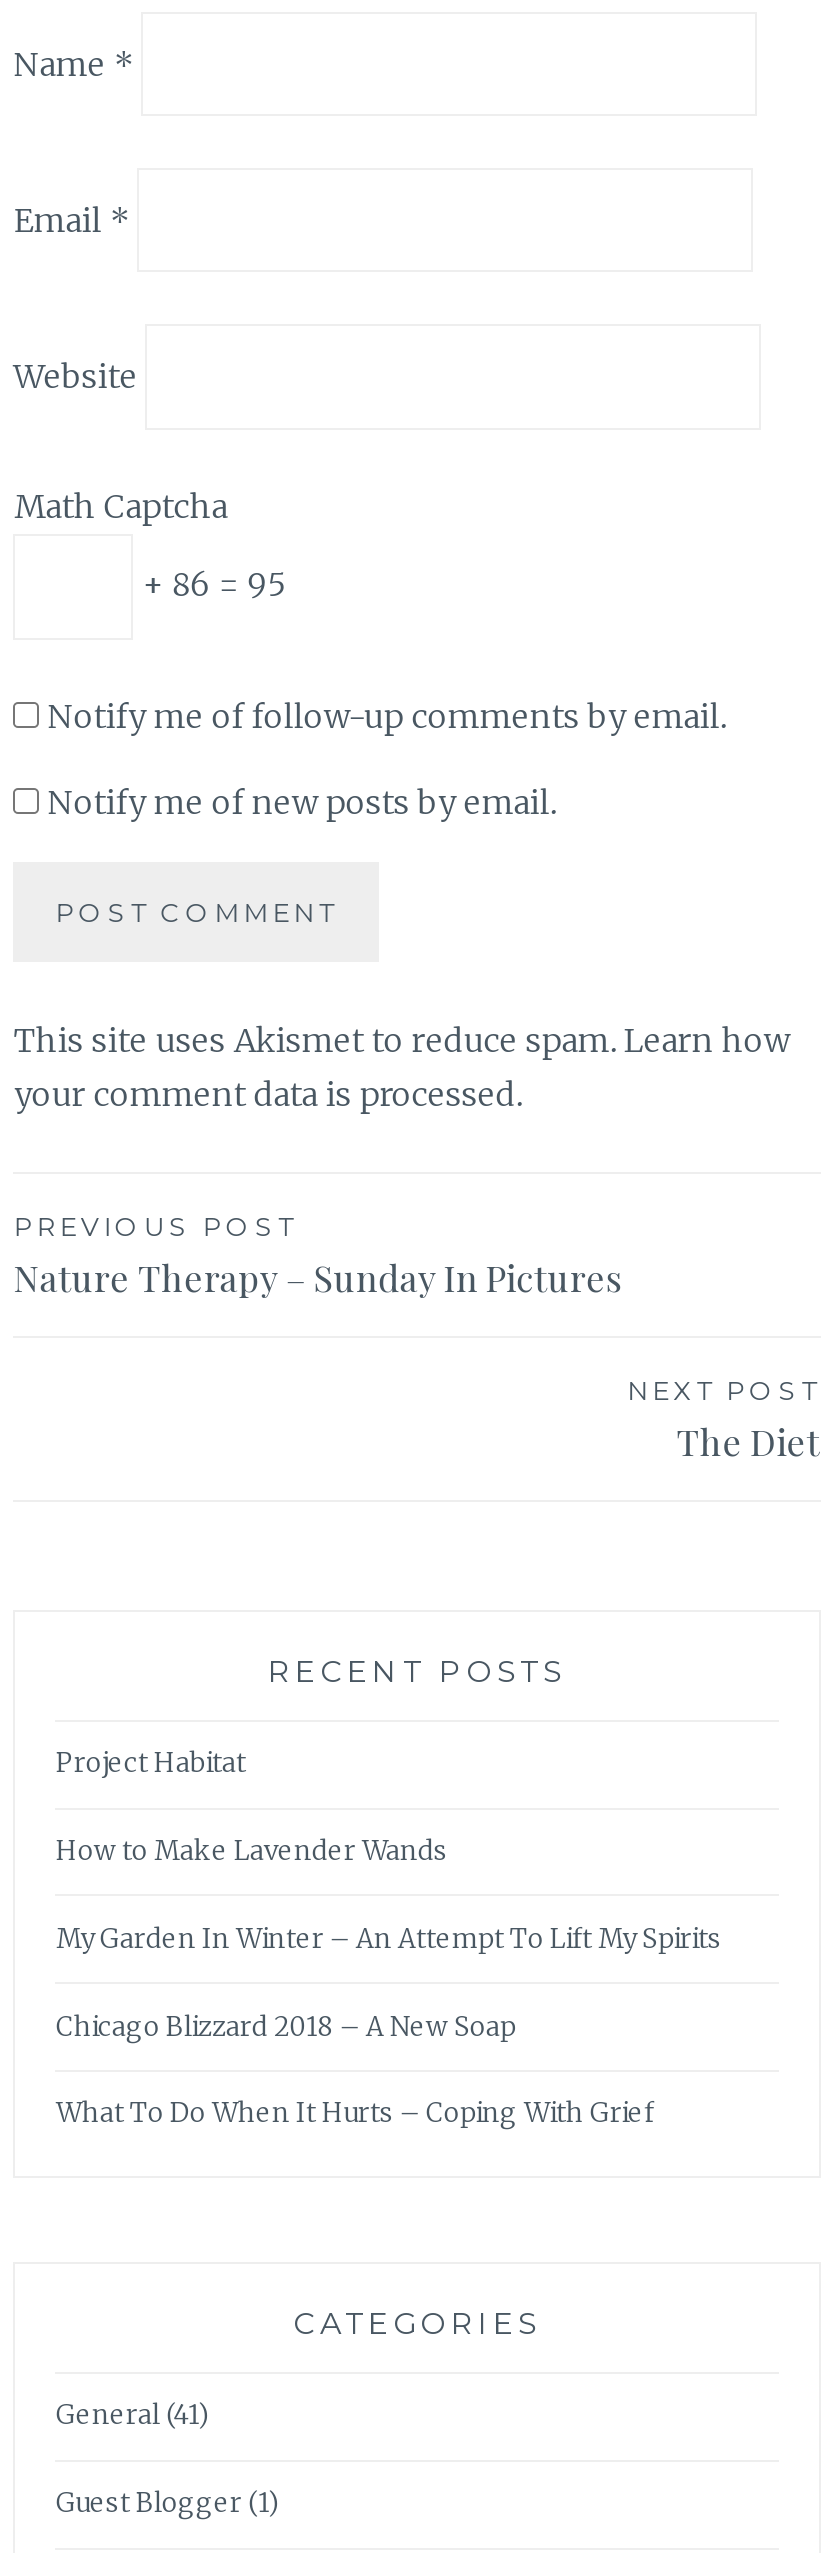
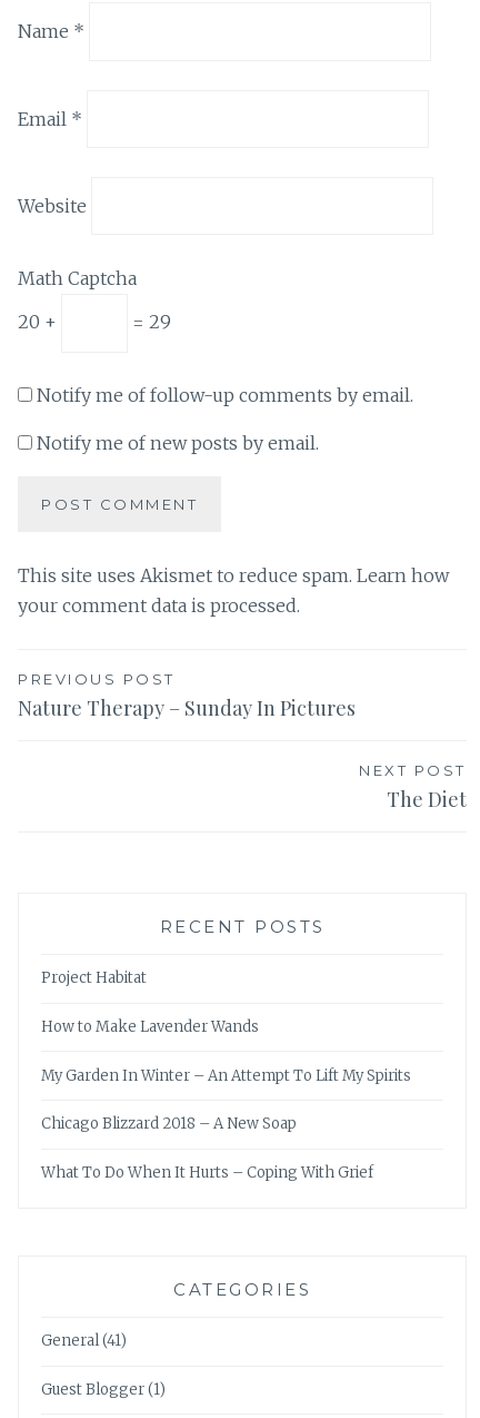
- + 86 = 95
+ 20 +
+ = 29
